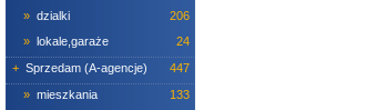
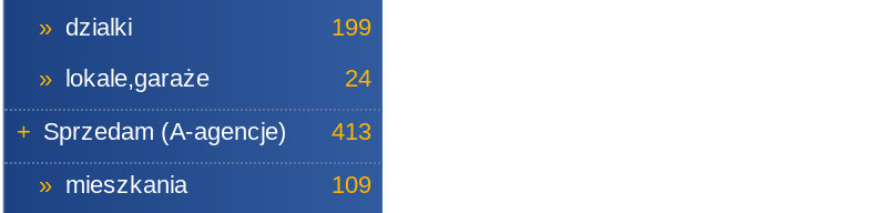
- 206
+ 199

- + Sprzedam (A-agencje) 447
+ + Sprzedam (A-agencje) 413

- 133
+ 109
